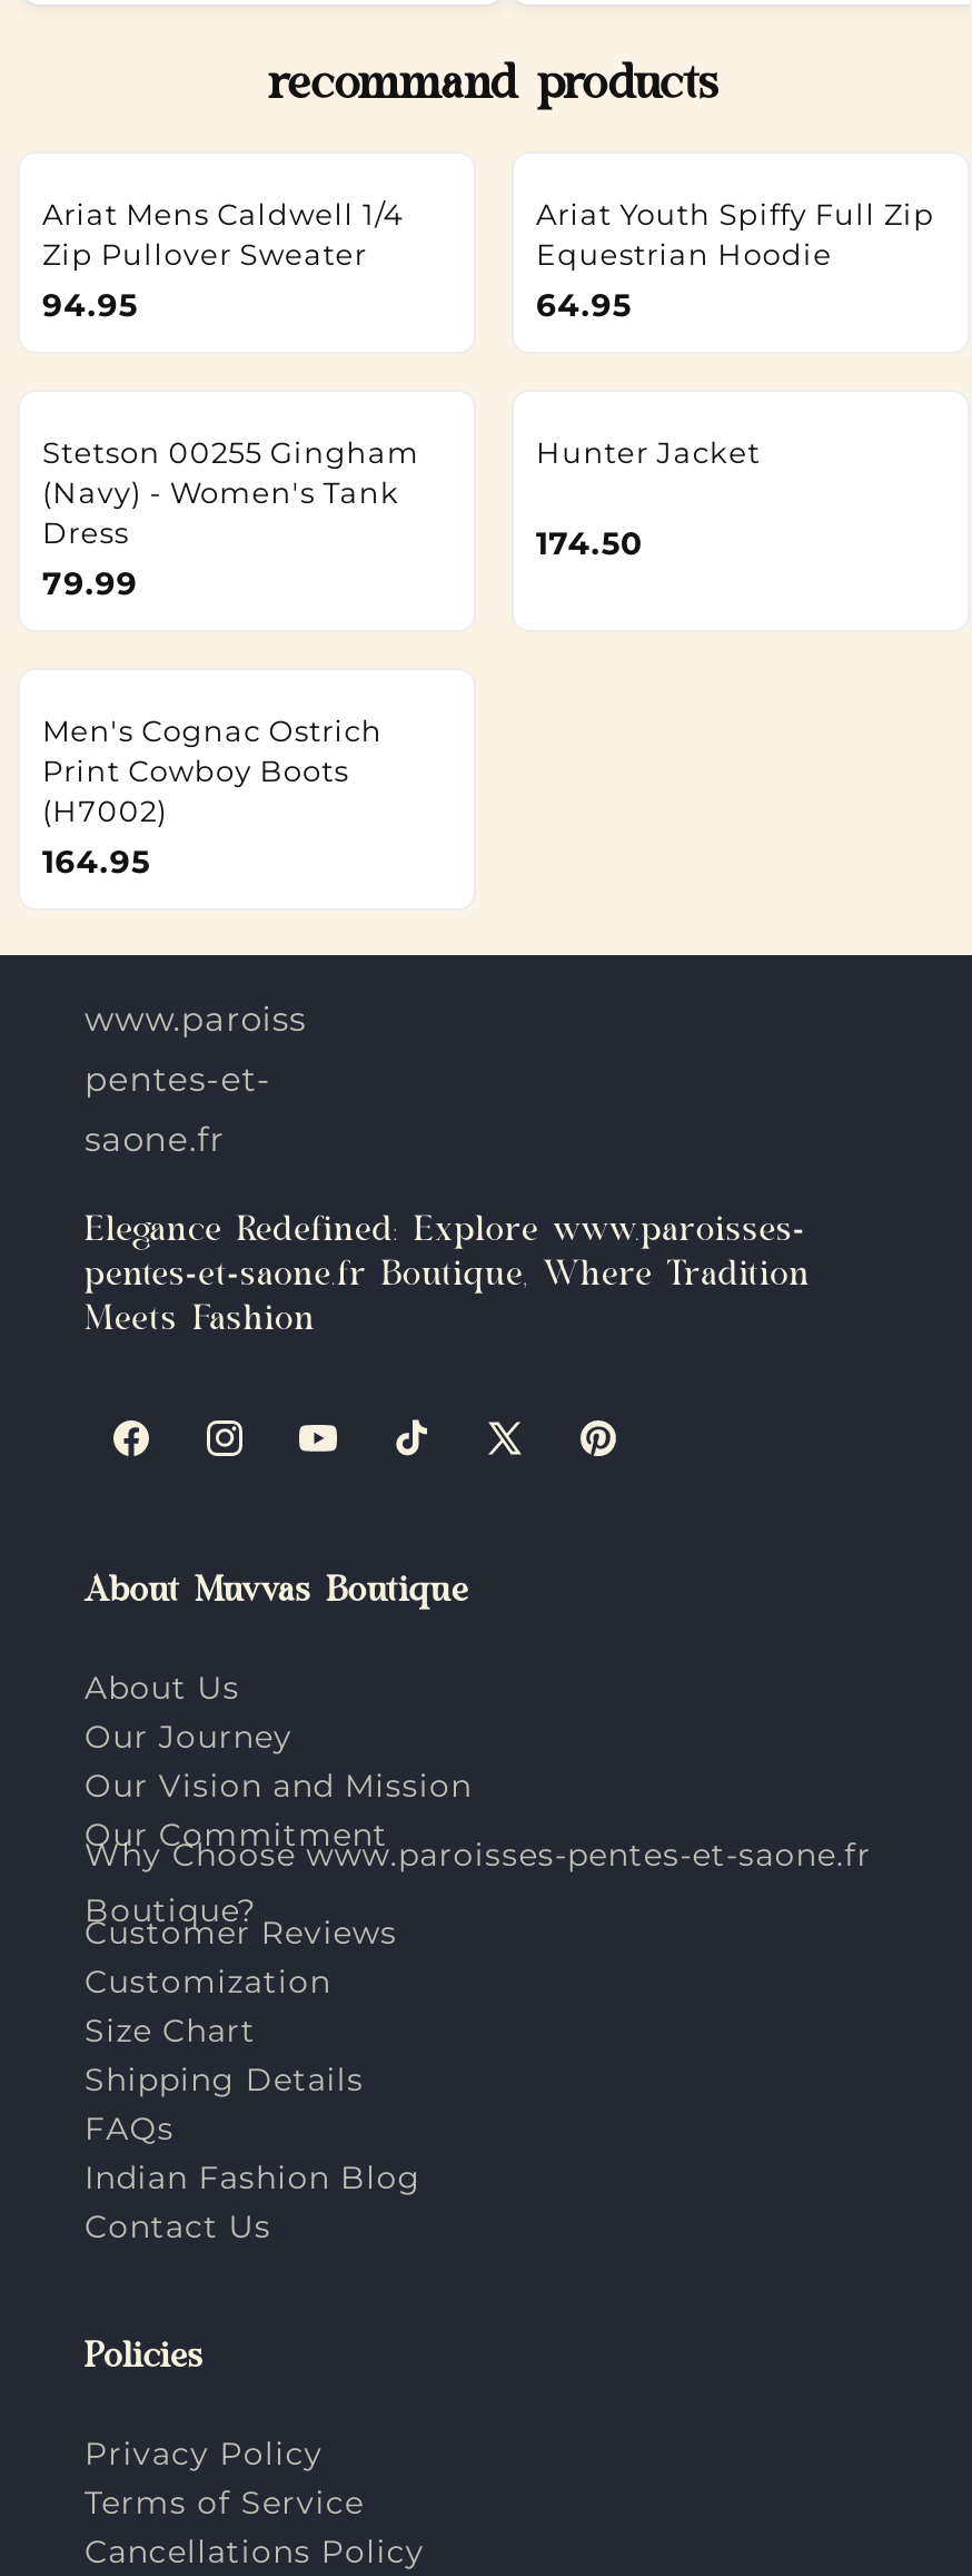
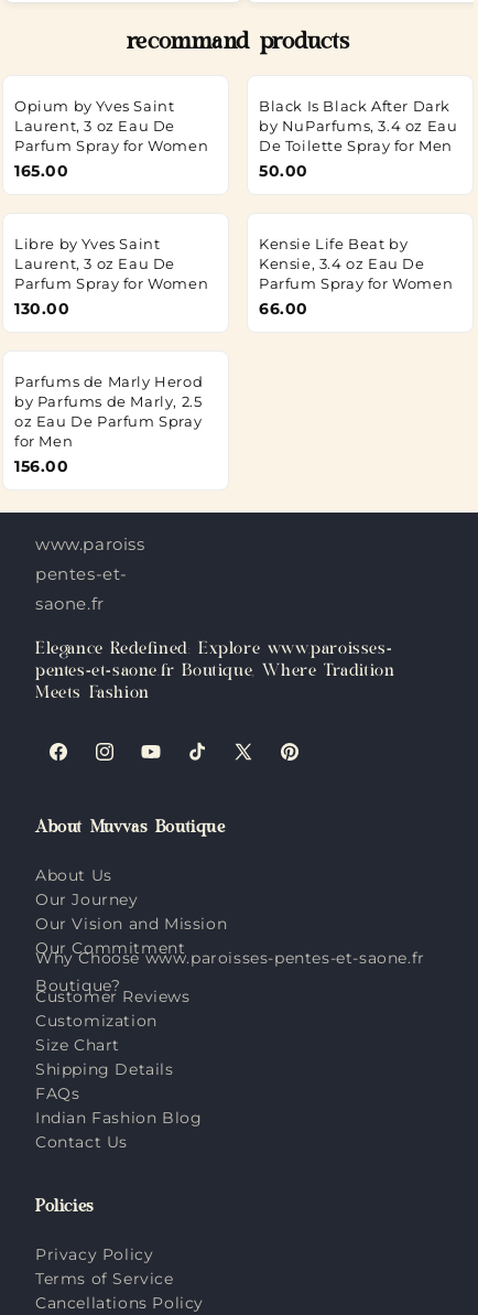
- Ariat Mens Caldwell 1/4
- Zip Pullover Sweater
- 94.95
+ Opium by Yves Saint
+ Laurent, 3 oz Eau De
+ Parfum Spray for Women
+ 165.00

- Ariat Youth Spiffy Full Zip
- Equestrian Hoodie
- 64.95
+ Black Is Black After Dark
+ by NuParfums, 3.4 oz Eau
+ De Toilette Spray for Men
+ 50.00

- Stetson 00255 Gingham
- (Navy) - Women's Tank
- Dress
- 79.99
+ Libre by Yves Saint
+ Laurent, 3 oz Eau De
+ Parfum Spray for Women
+ 130.00

- Hunter Jacket
- 174.50
+ Kensie Life Beat by
+ Kensie, 3.4 oz Eau De
+ Parfum Spray for Women
+ 66.00

- Men's Cognac Ostrich
- Print Cowboy Boots
- (H7002)
- 164.95
+ Parfums de Marly Herod
+ by Parfums de Marly, 2.5
+ oz Eau De Parfum Spray
+ for Men
+ 156.00
